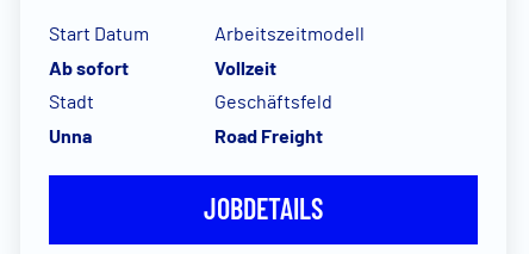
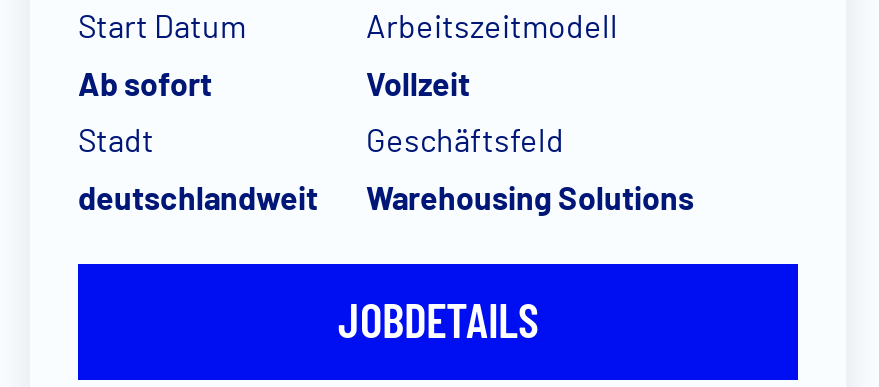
- Unna
+ deutschlandweit

- Road Freight
+ Warehousing Solutions
